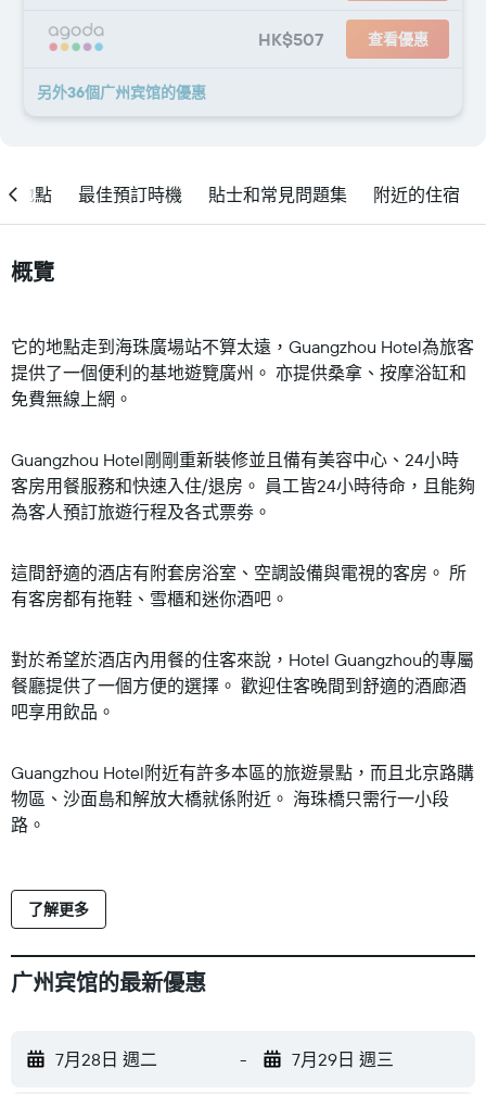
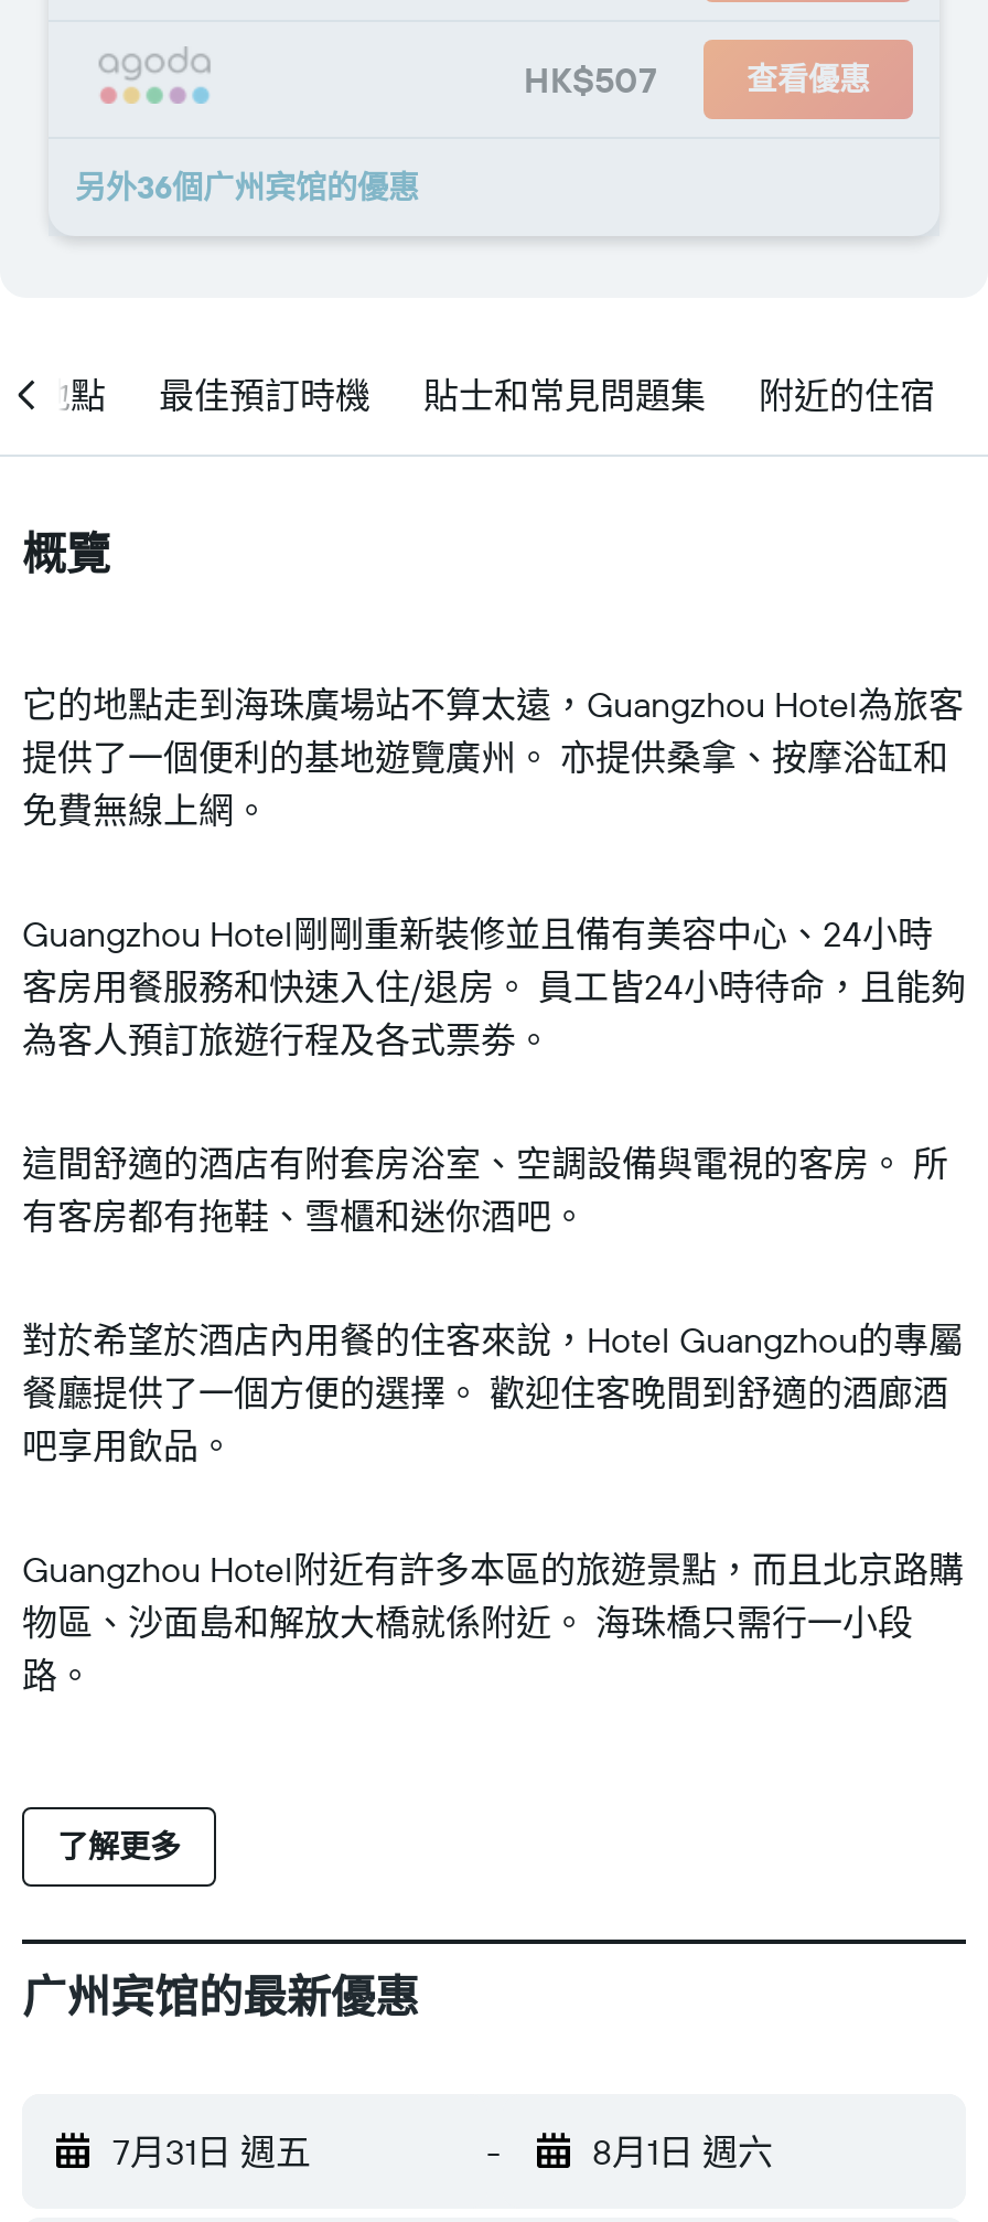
- 7月28日 週二
+ 7月31日 週五

- 7月29日 週三
+ 8月1日 週六
